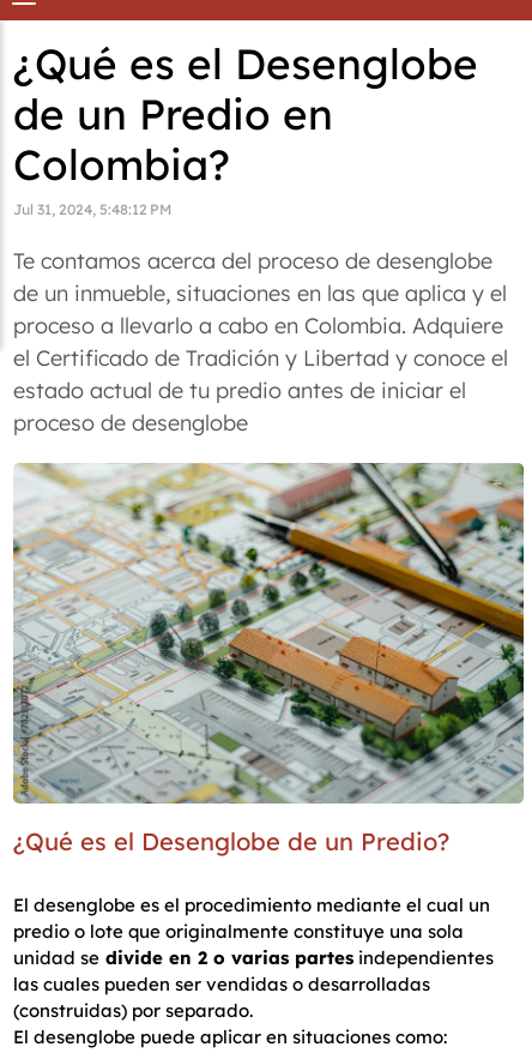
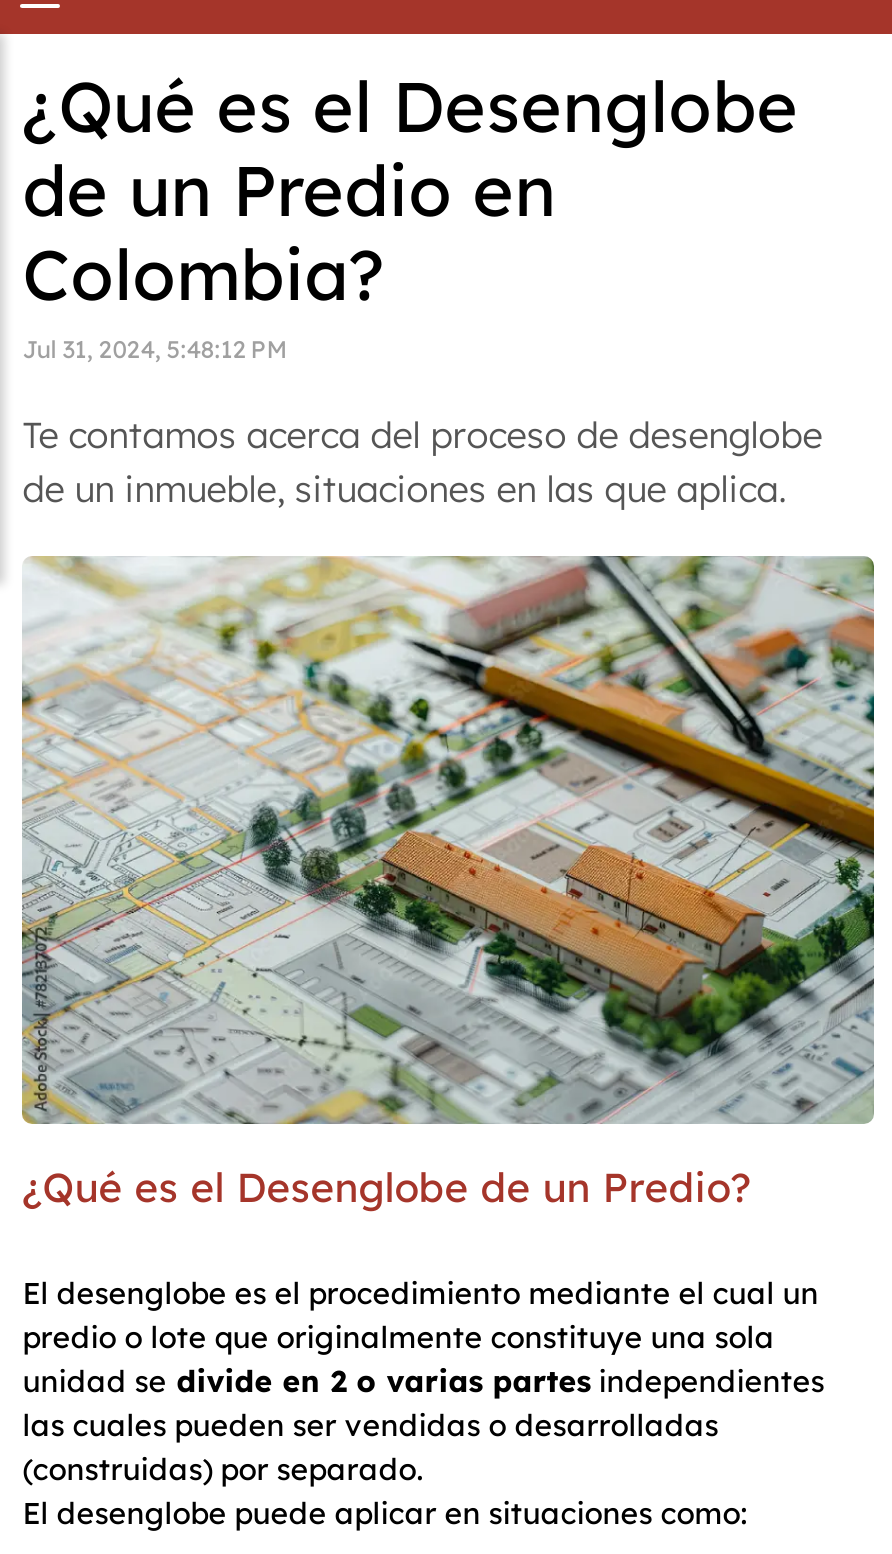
- de un inmueble, situaciones en las que aplica y el
- proceso a llevarlo a cabo en Colombia. Adquiere
- el Certificado de Tradición y Libertad y conoce el
- estado actual de tu predio antes de iniciar el
- proceso de desenglobe
+ de un inmueble, situaciones en las que aplica.
